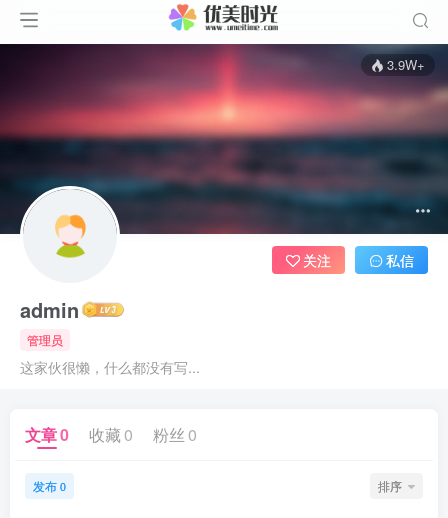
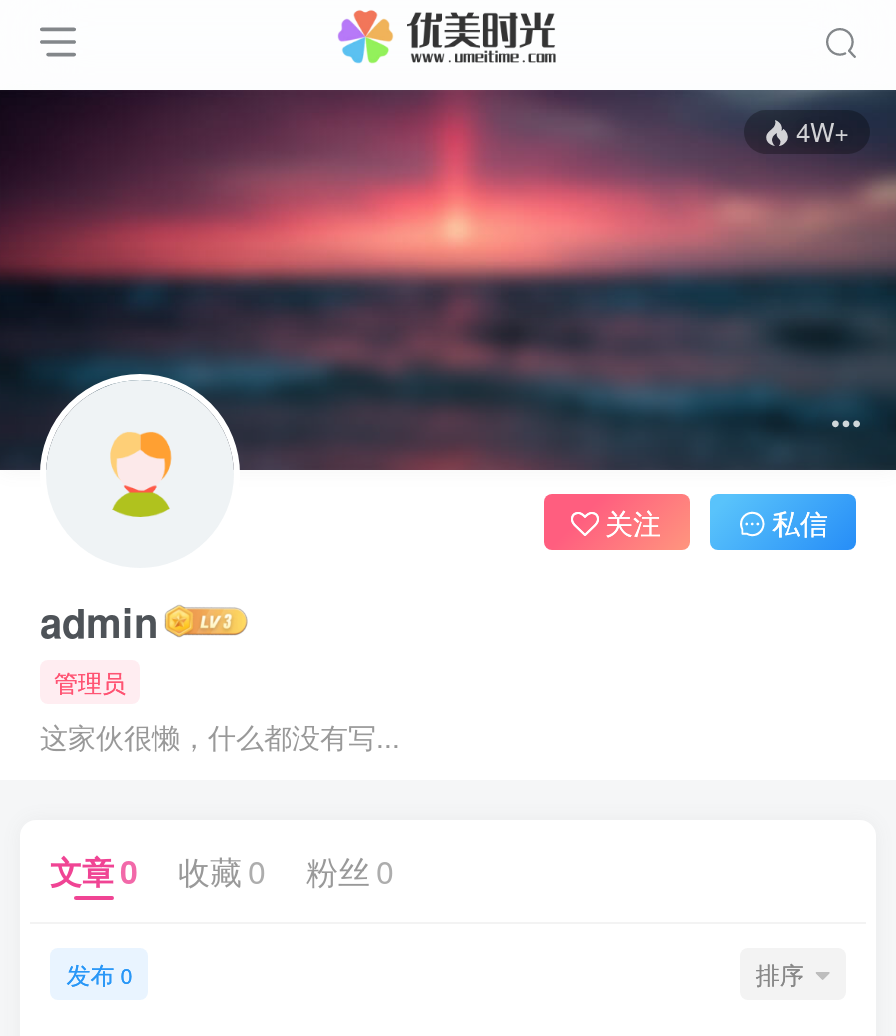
- 3.9W+
+ 4W+
